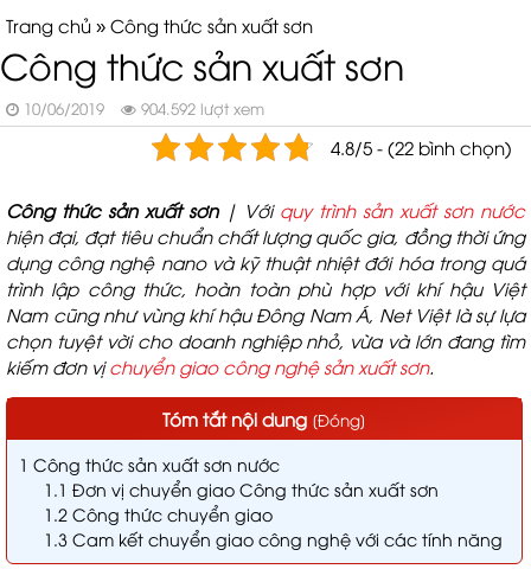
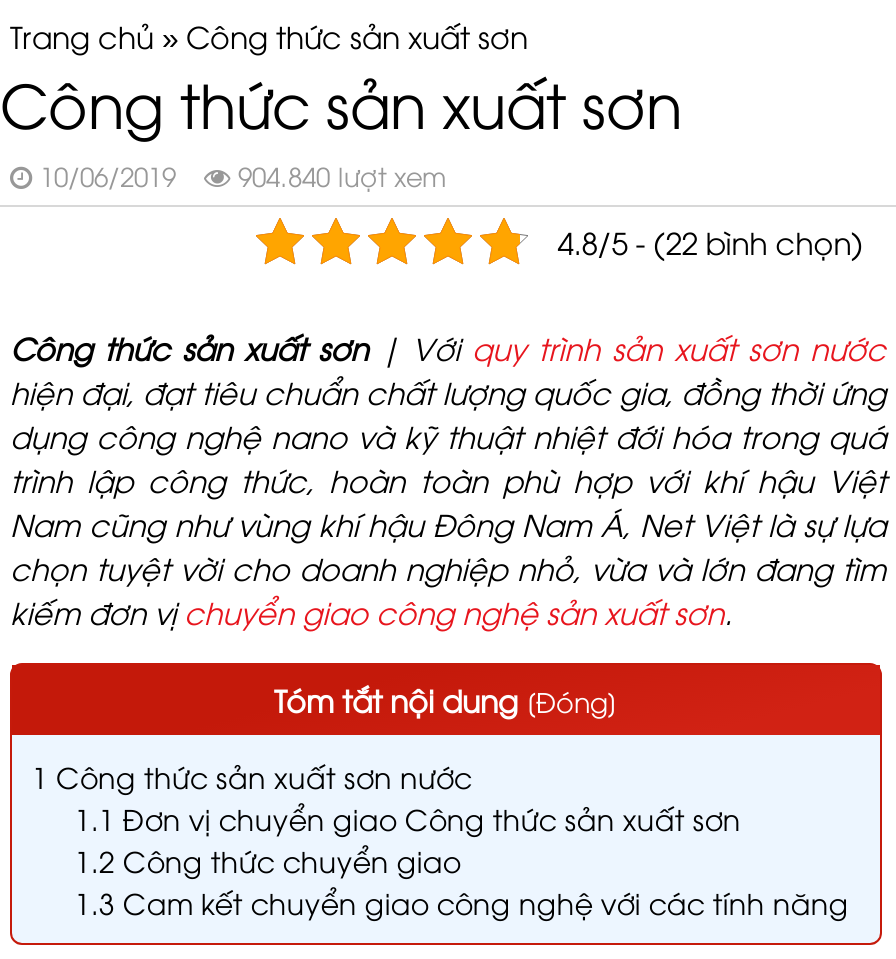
- 10/06/2019 904.592 lượt xem
+ 10/06/2019 904.840 lượt xem
